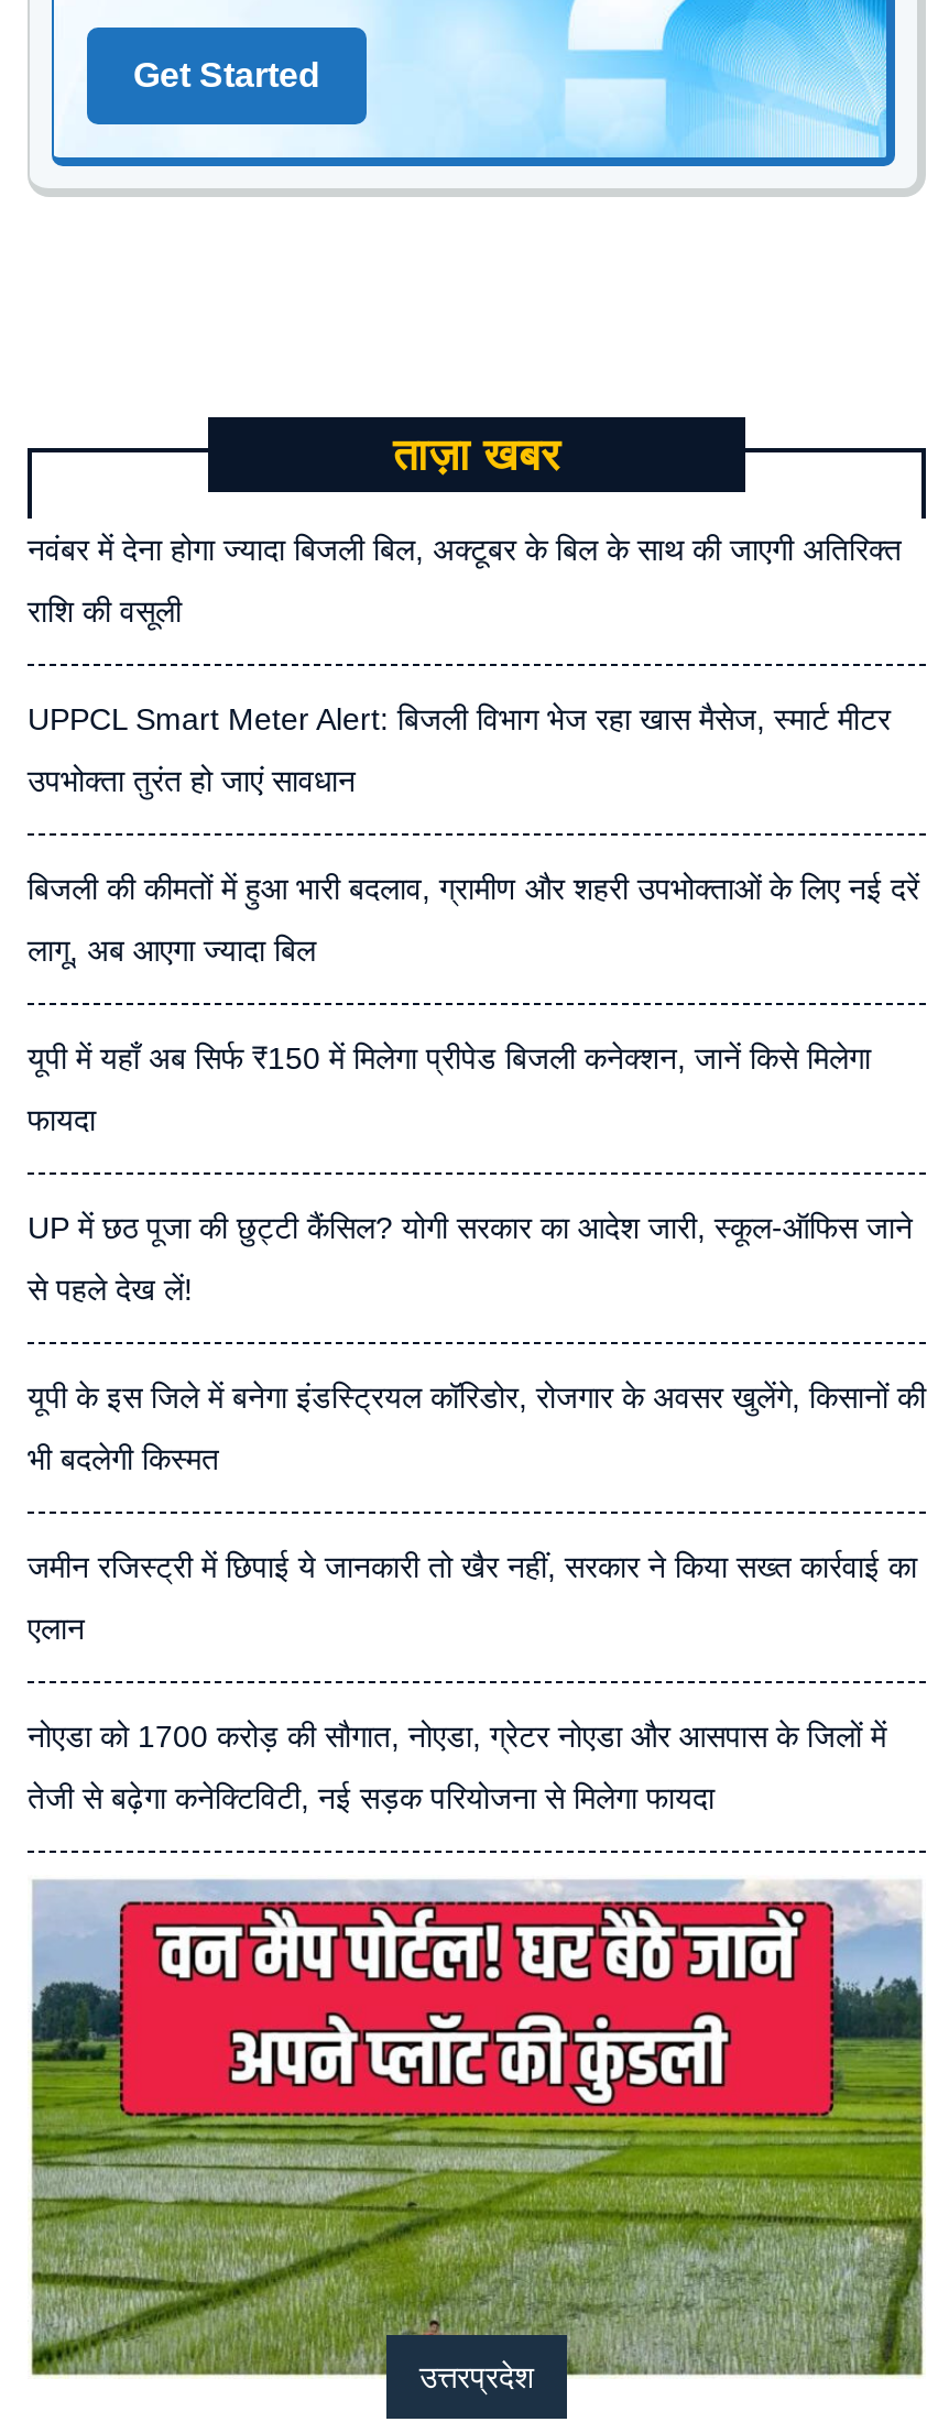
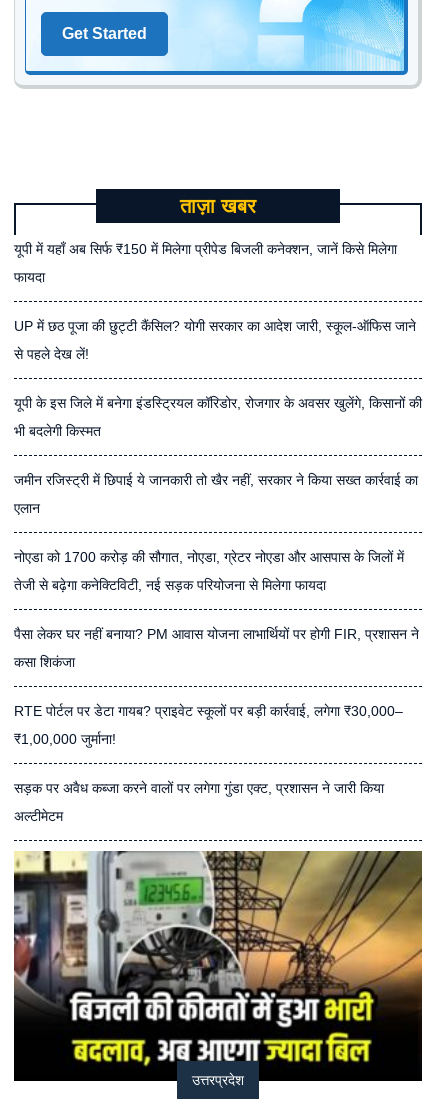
- नवंबर में देना होगा ज्यादा बिजली बिल, अक्टूबर के बिल के साथ की जाएगी अतिरिक्त
- राशि की वसूली
- UPPCL Smart Meter Alert: बिजली विभाग भेज रहा खास मैसेज, स्मार्ट मीटर
- उपभोक्ता तुरंत हो जाएं सावधान
- बिजली की कीमतों में हुआ भारी बदलाव, ग्रामीण और शहरी उपभोक्ताओं के लिए नई दरें
- लागू, अब आएगा ज्यादा बिल

moved up: यूपी में यहाँ अब सिर्फ ₹150 में मिलेगा प्रीपेड बिजली कनेक्शन, जानें किसे मिलेगा | फायदा | UP में छठ पूजा की छुट्टी कैंसिल? योगी सरकार का आदेश जारी, स्कूल-ऑफिस जाने | ... | नोएडा को 1700 करोड़ की सौगात, नोएडा, ग्रेटर नोएडा और आसपास के जिलों में | तेजी से बढ़ेगा कनेक्टिविटी, नई सड़क परियोजना से मिलेगा फायदा

+ पैसा लेकर घर नहीं बनाया? PM आवास योजना लाभार्थियों पर होगी FIR, प्रशासन ने
+ कसा शिकंजा
+ RTE पोर्टल पर डेटा गायब? प्राइवेट स्कूलों पर बड़ी कार्रवाई, लगेगा ₹30,000–
+ ₹1,00,000 जुर्माना!
+ सड़क पर अवैध कब्जा करने वालों पर लगेगा गुंडा एक्ट, प्रशासन ने जारी किया
+ अल्टीमेटम

- [image]
+ [image]
